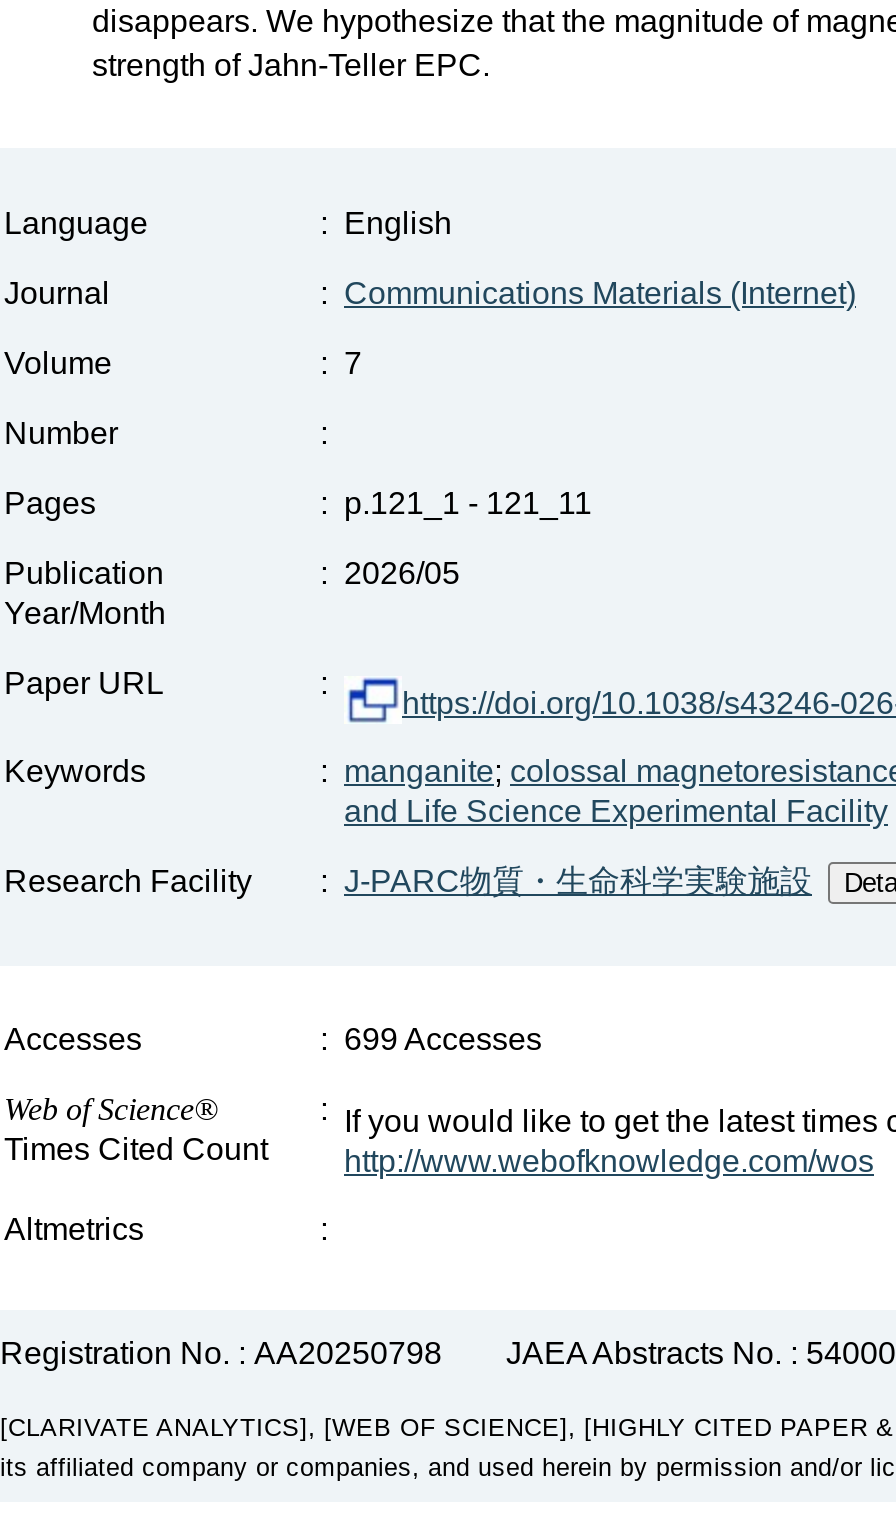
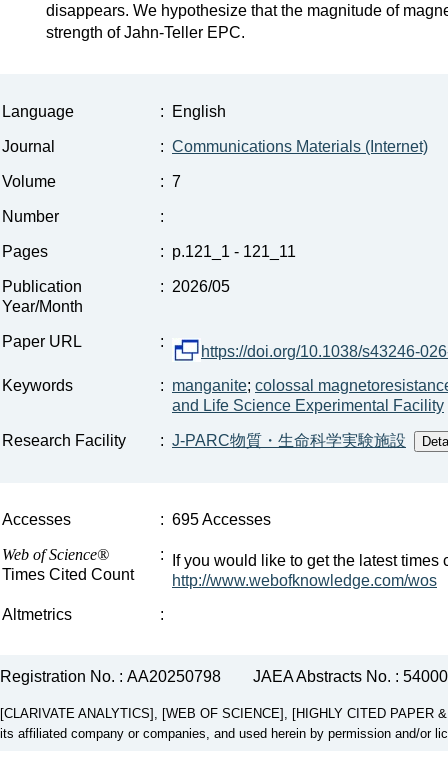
- : 699 Accesses
+ : 695 Accesses
